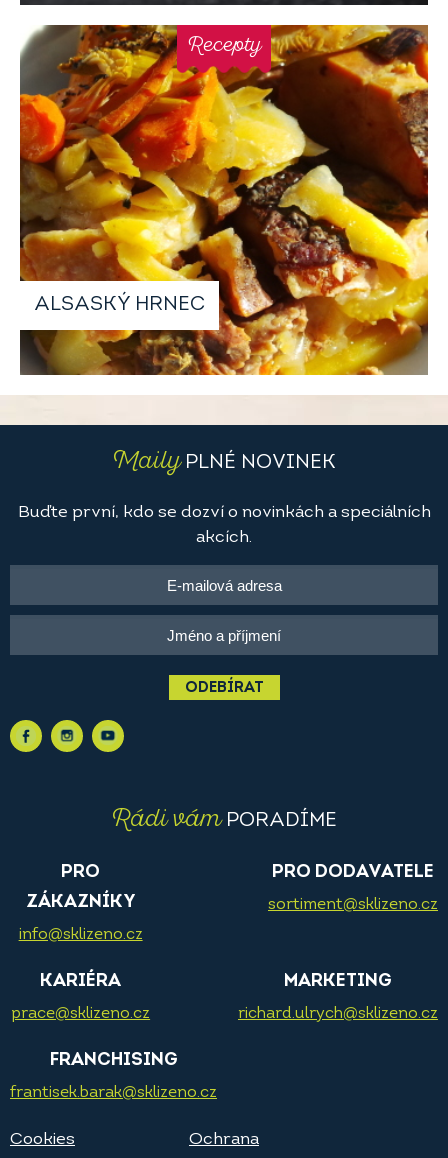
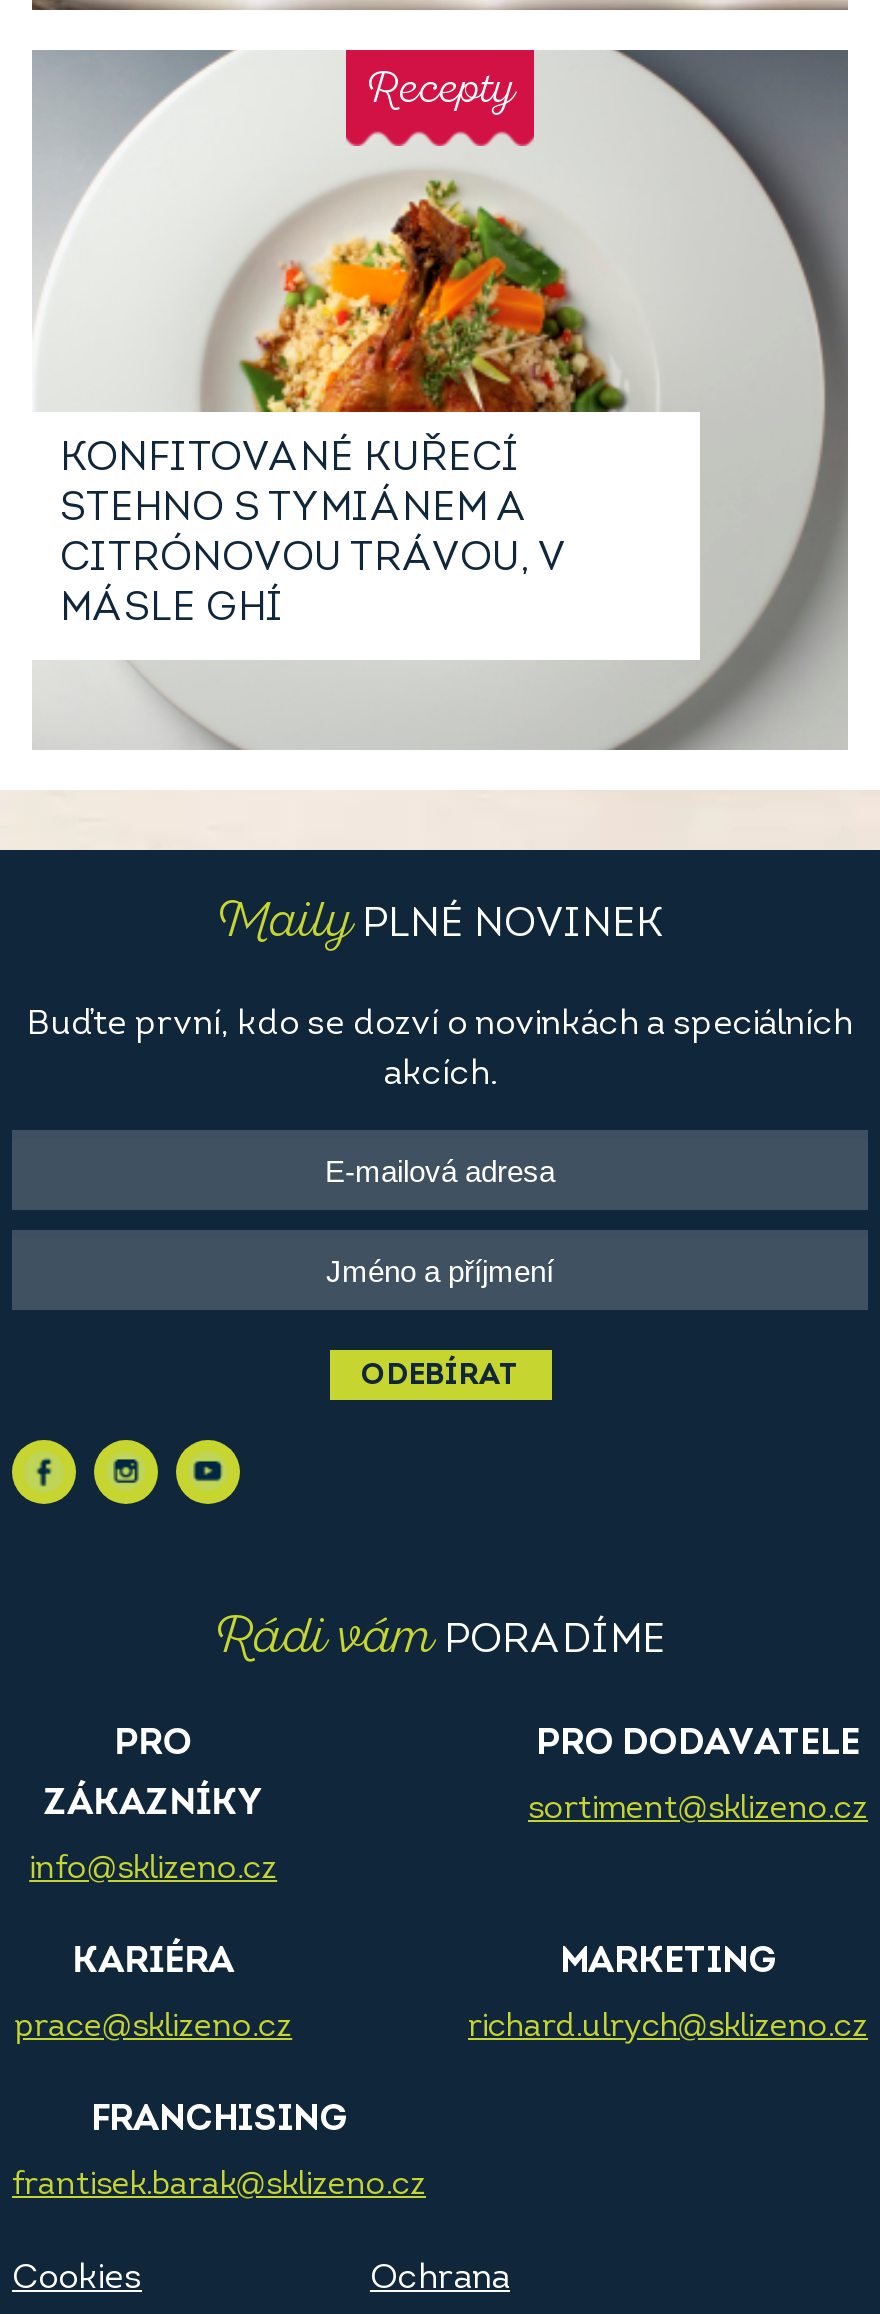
- [image]
- ALSASKÝ HRNEC
+ [image]
+ KONFITOVANÉ KUŘECÍ
+ STEHNO S TYMIÁNEM A
+ CITRÓNOVOU TRÁVOU, V
+ MÁSLE GHÍ
